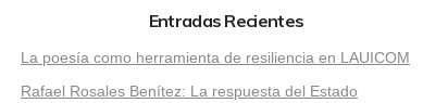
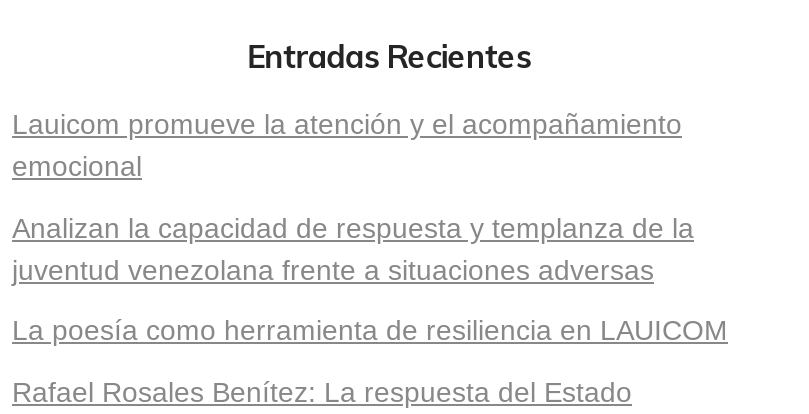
+ Lauicom promueve la atención y el acompañamiento
+ emocional
+ Analizan la capacidad de respuesta y templanza de la
+ juventud venezolana frente a situaciones adversas
